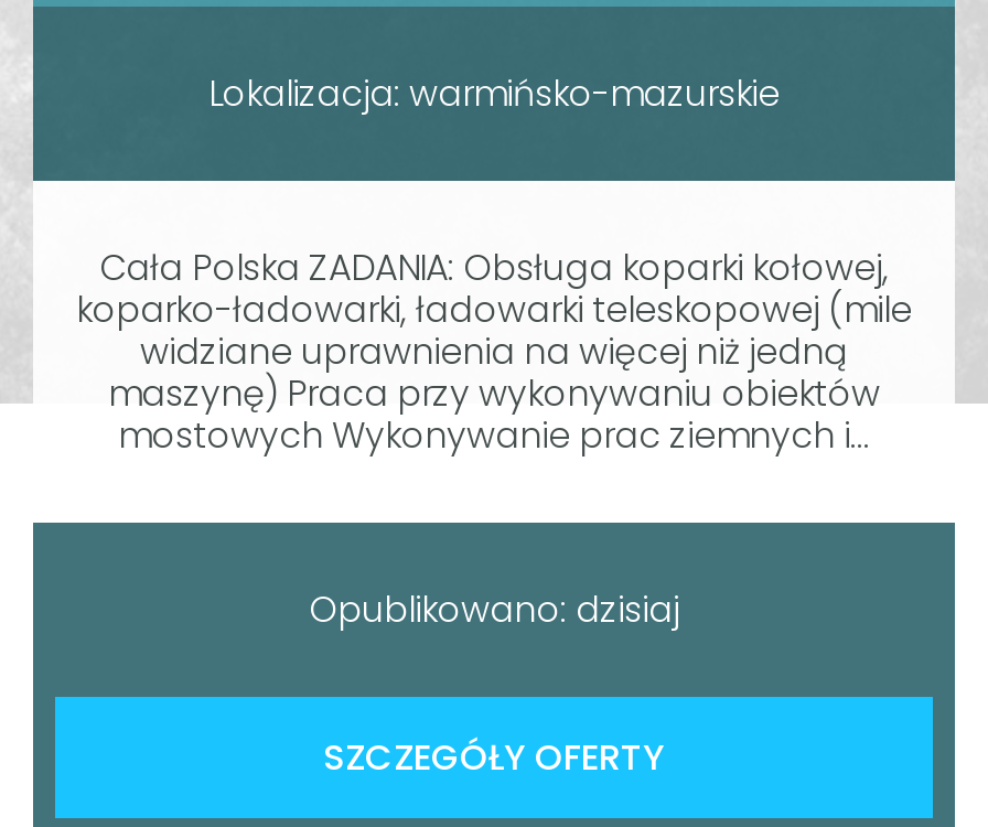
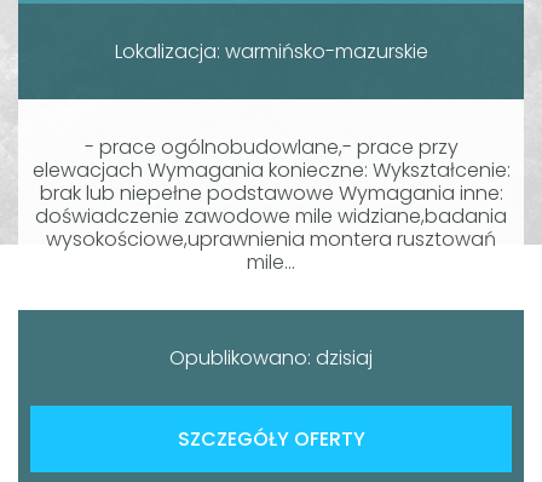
- Cała Polska ZADANIA: Obsługa koparki kołowej,
- koparko-ładowarki, ładowarki teleskopowej (mile
- widziane uprawnienia na więcej niż jedną
- maszynę) Praca przy wykonywaniu obiektów
- mostowych Wykonywanie prac ziemnych i...
+ - prace ogólnobudowlane,- prace przy
+ elewacjach Wymagania konieczne: Wykształcenie:
+ brak lub niepełne podstawowe Wymagania inne:
+ doświadczenie zawodowe mile widziane,badania
+ wysokościowe,uprawnienia montera rusztowań
+ mile...
